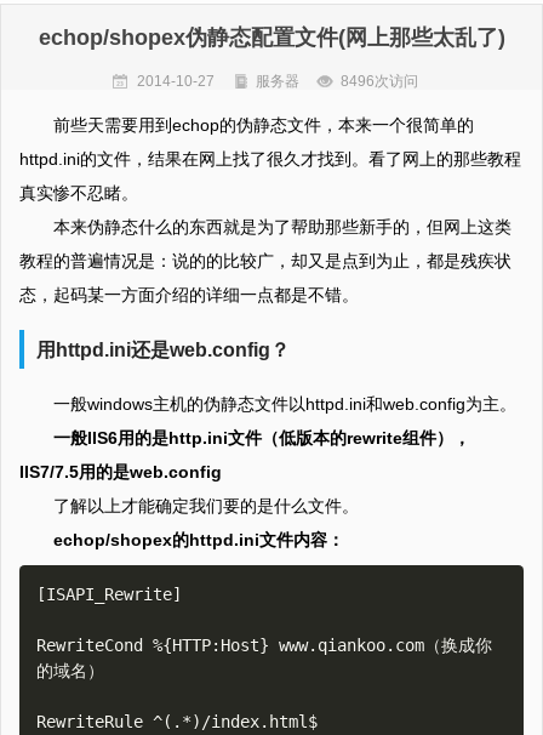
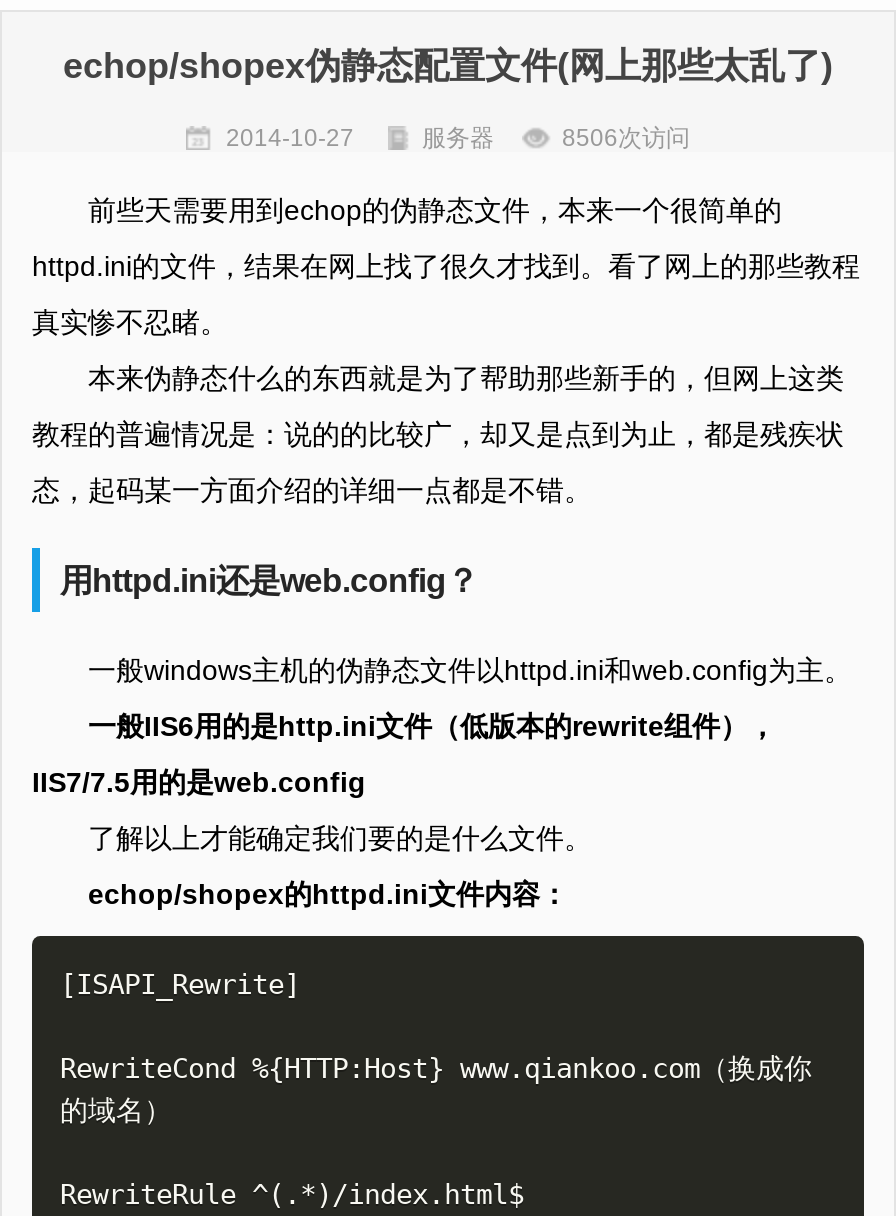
- 8496次访问
+ 8506次访问
